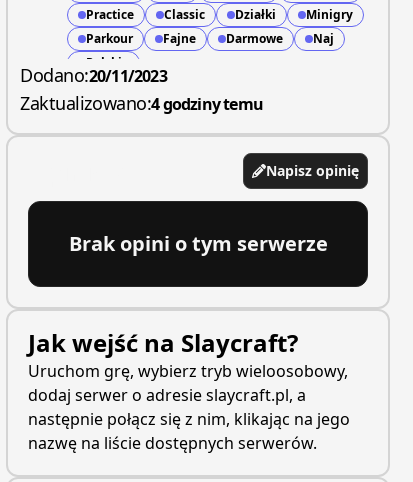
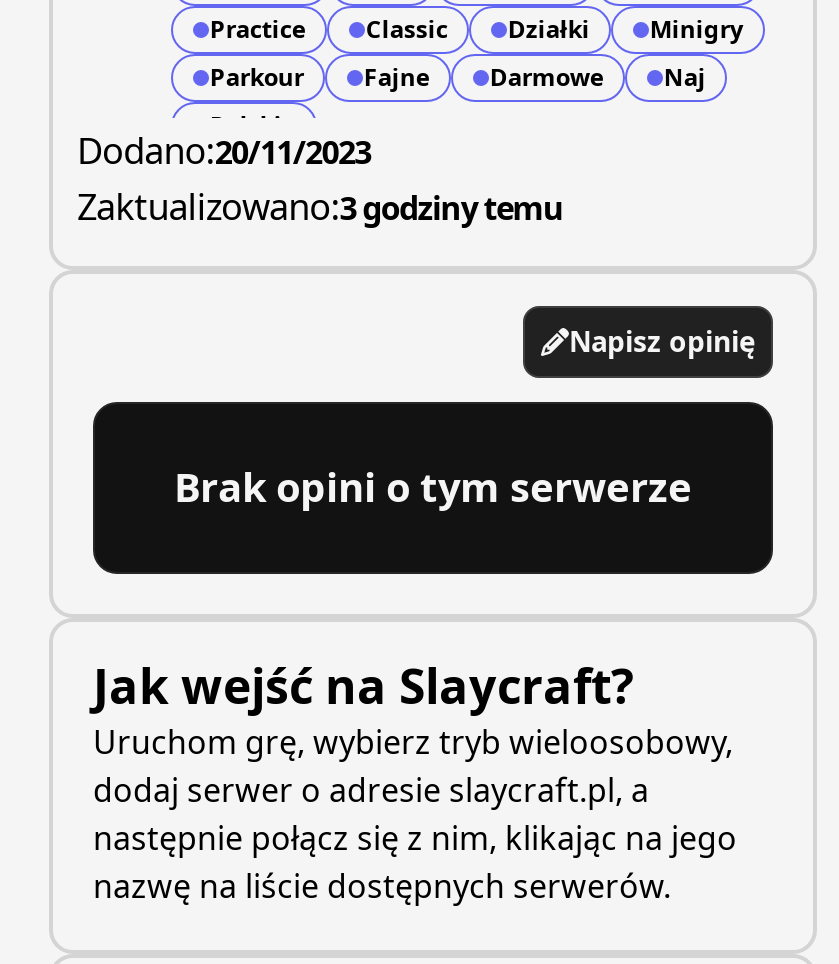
- Zaktualizowano:4 godziny temu
+ Zaktualizowano:3 godziny temu
